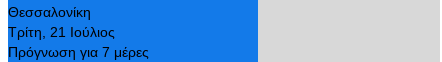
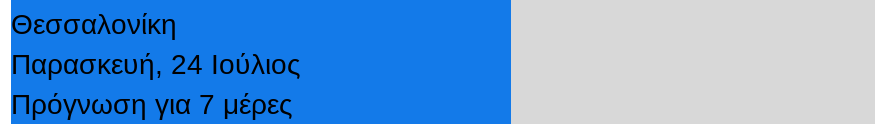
- Τρίτη, 21 Ιούλιος
+ Παρασκευή, 24 Ιούλιος
